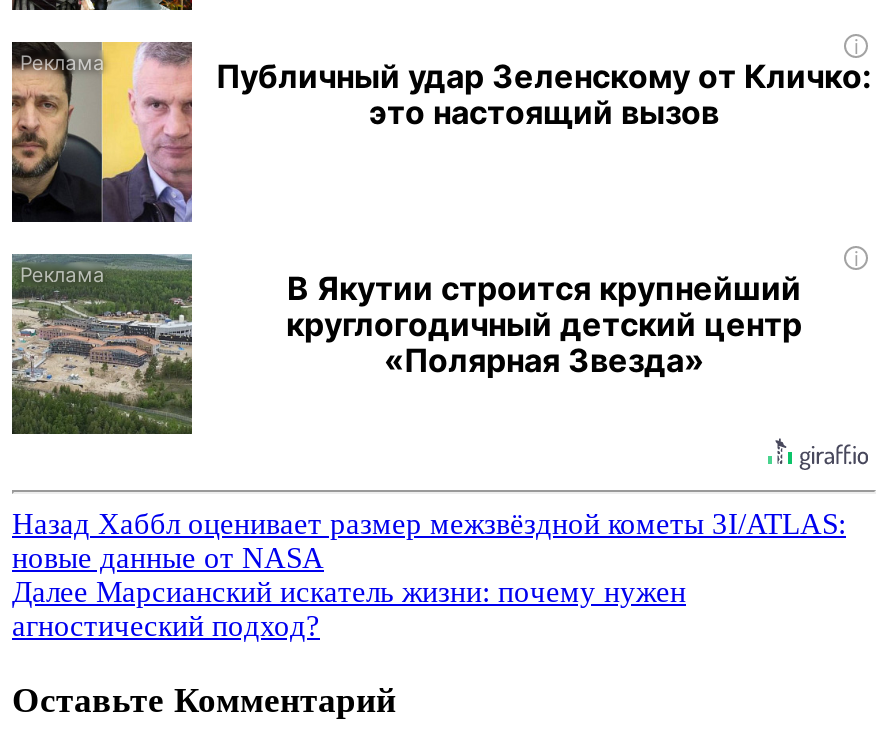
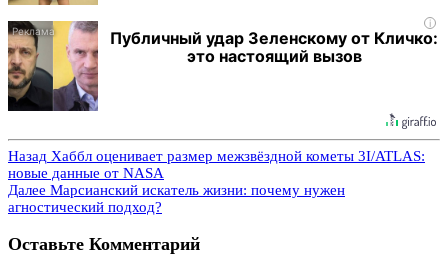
- [image]

- В Якутии строится крупнейший
- круглогодичный детский центр
- «Полярная Звезда»
